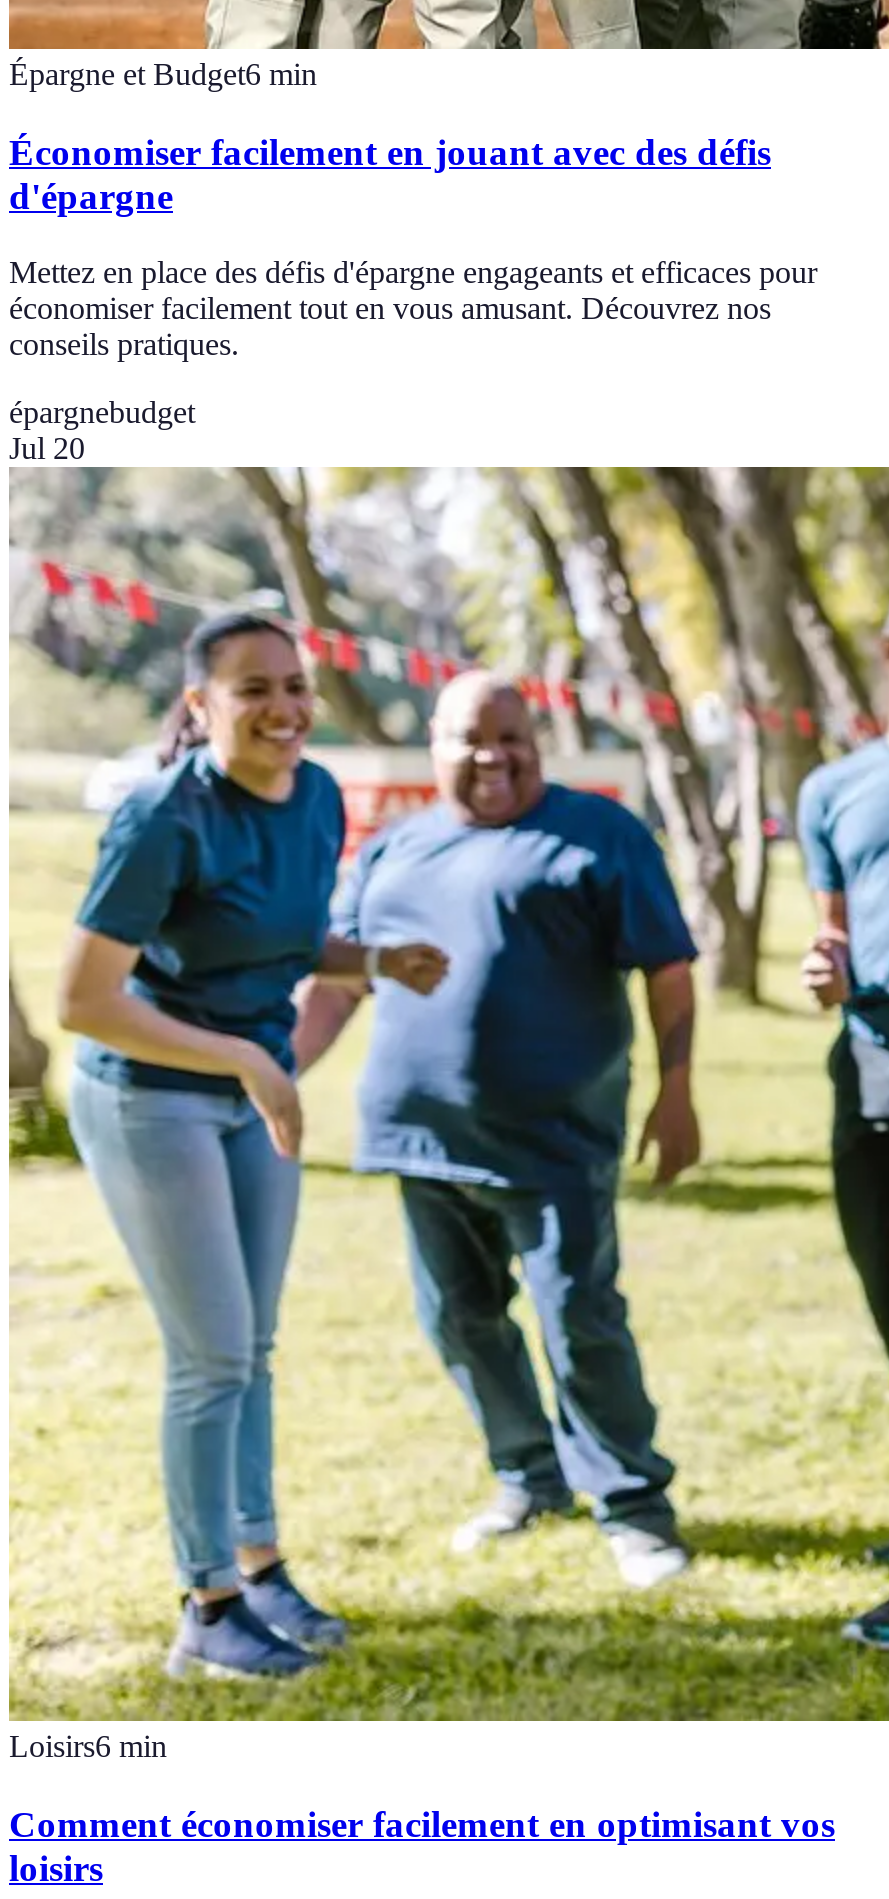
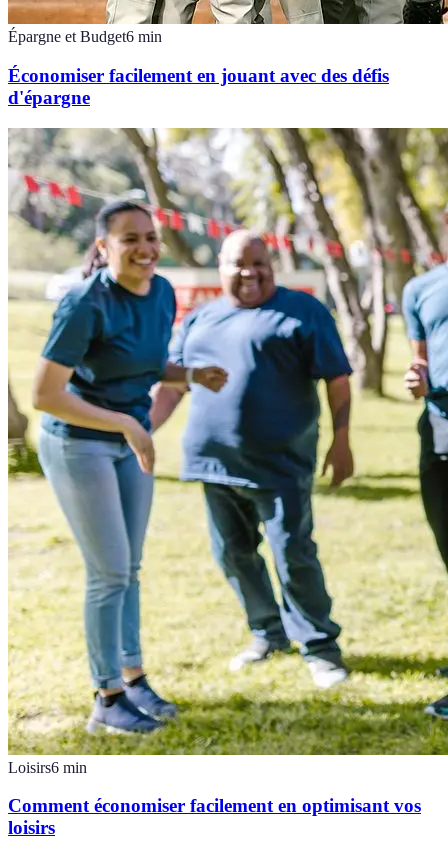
- Mettez en place des défis d'épargne engageants et efficaces pour
- économiser facilement tout en vous amusant. Découvrez nos
- conseils pratiques.
- épargnebudget
- Jul 20
